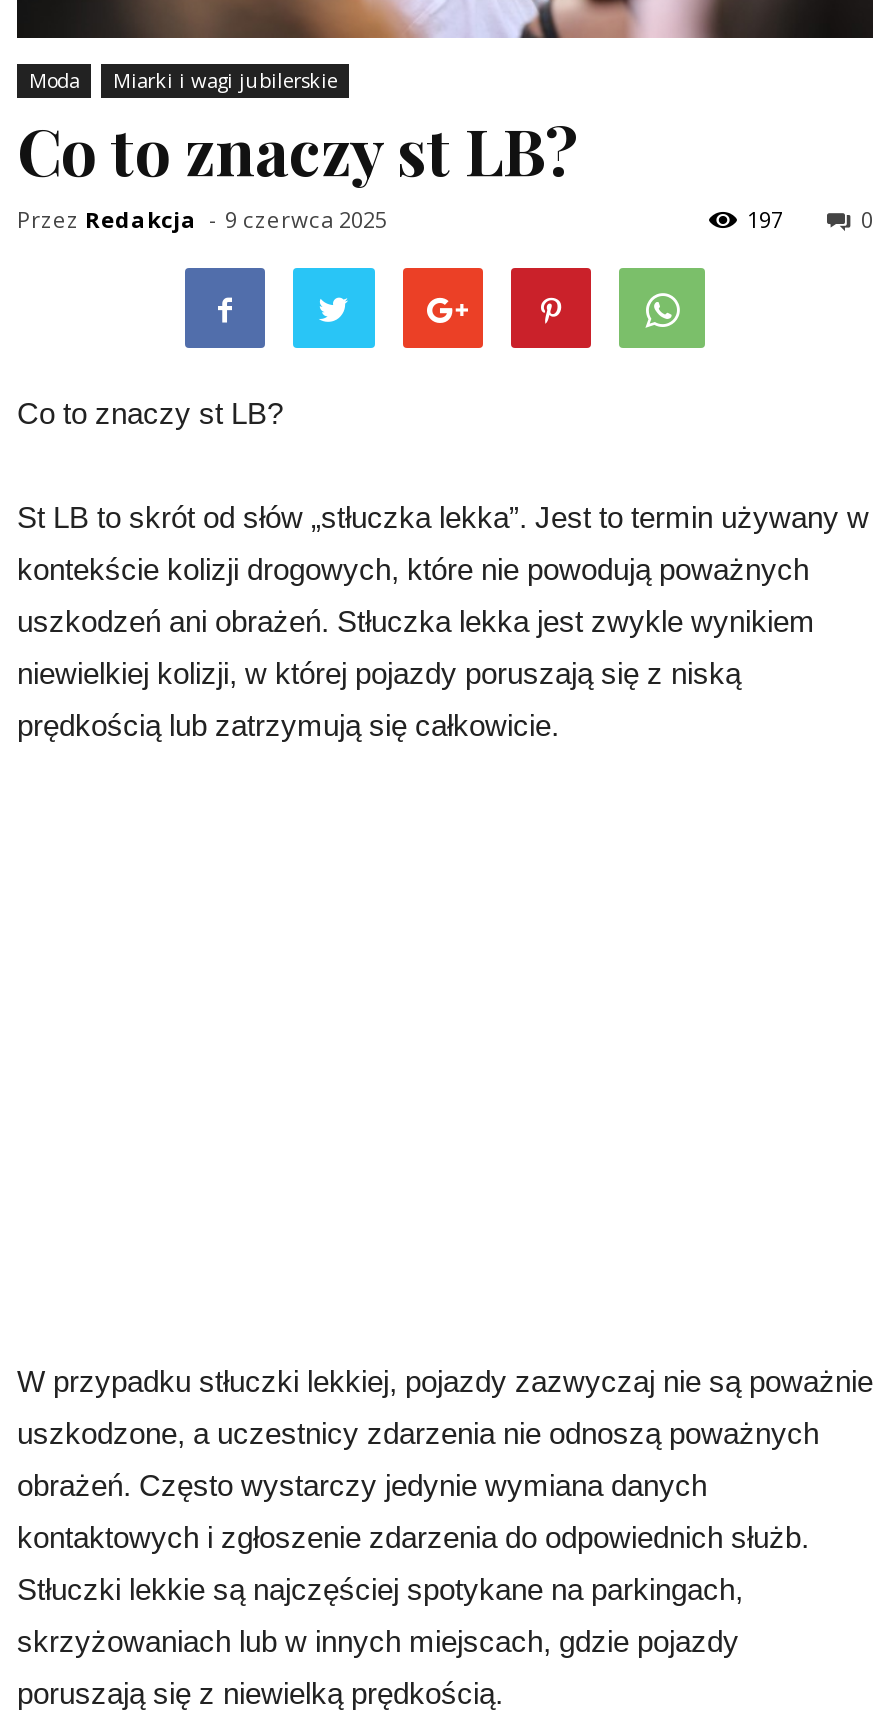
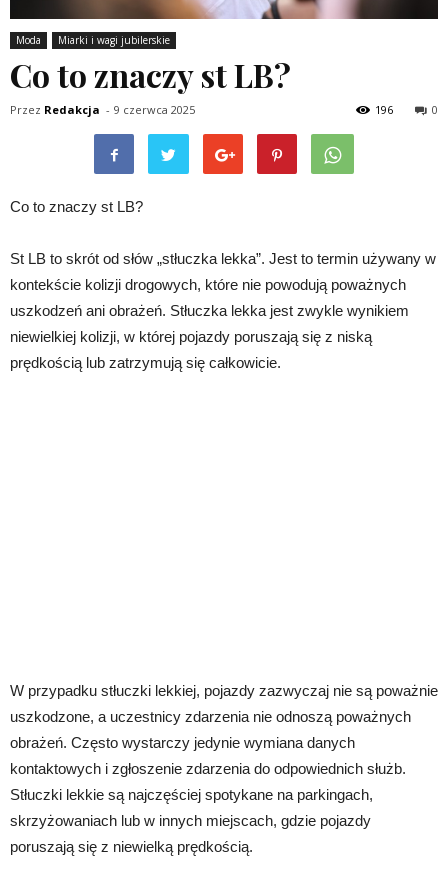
- 197
+ 196
